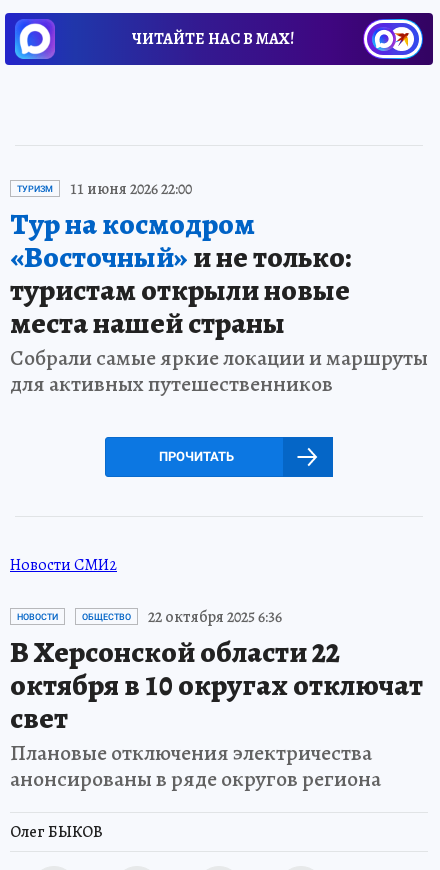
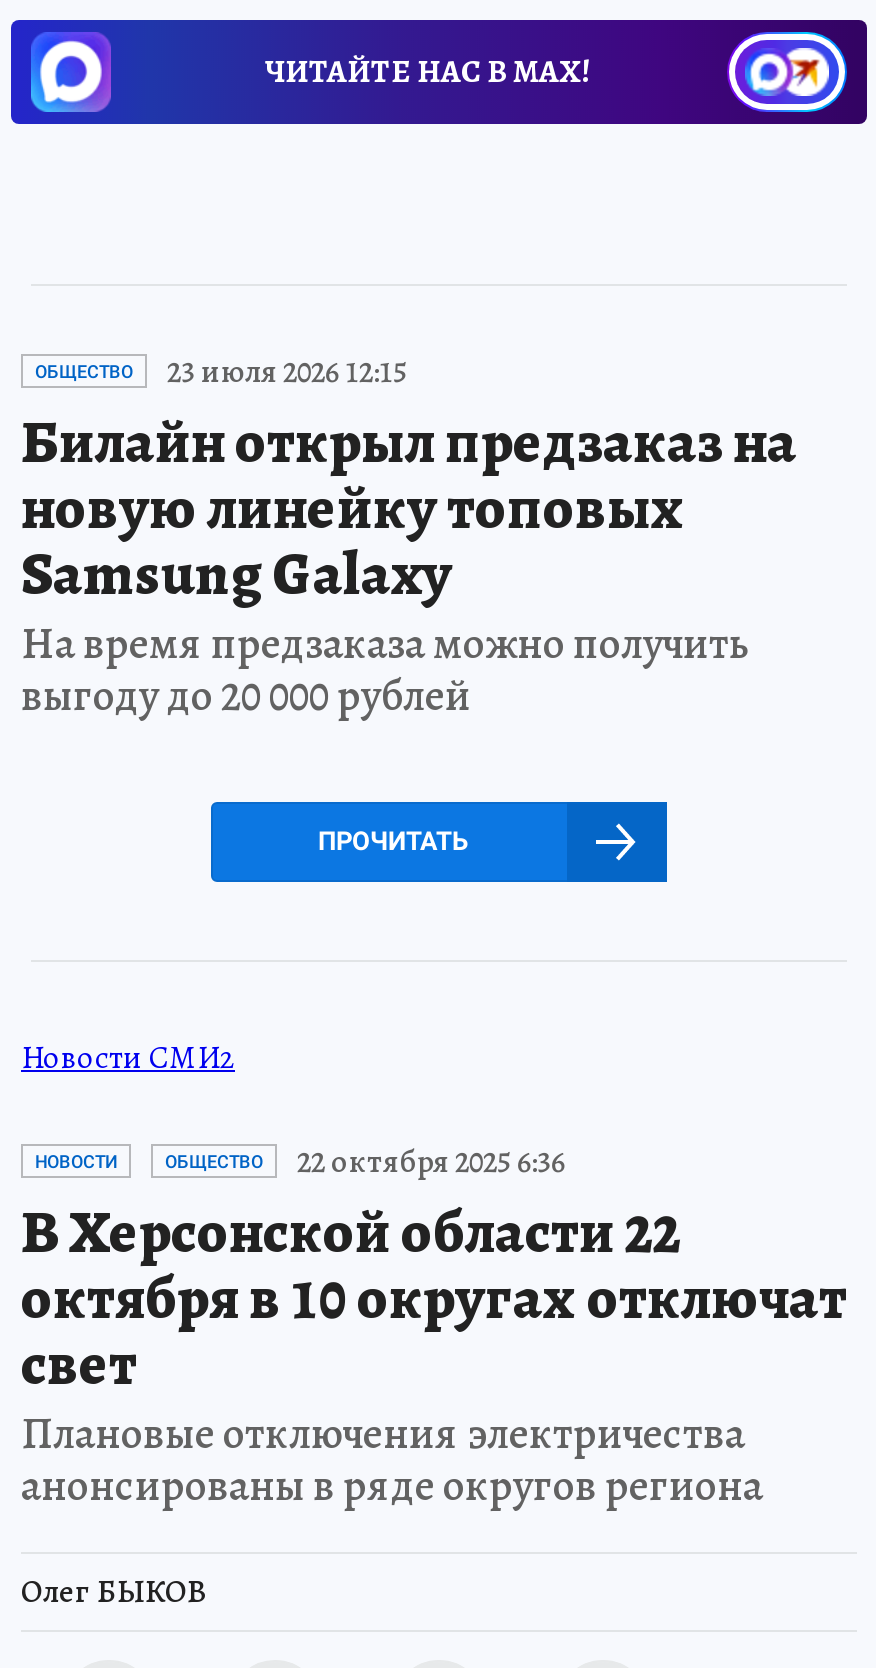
- ТУРИЗМ
- 11 июня 2026 22:00
- Тур на космодром
- «Восточный»и не только:
- туристам открыли новые
- места нашей страны
- Собрали самые яркие локации и маршруты
- для активных путешественников
+ ОБЩЕСТВО
+ 23 июля 2026 12:15
+ Билайн открыл предзаказ на
+ новую линейку топовых
+ Samsung Galaxy
+ На время предзаказа можно получить
+ выгоду до 20 000 рублей
